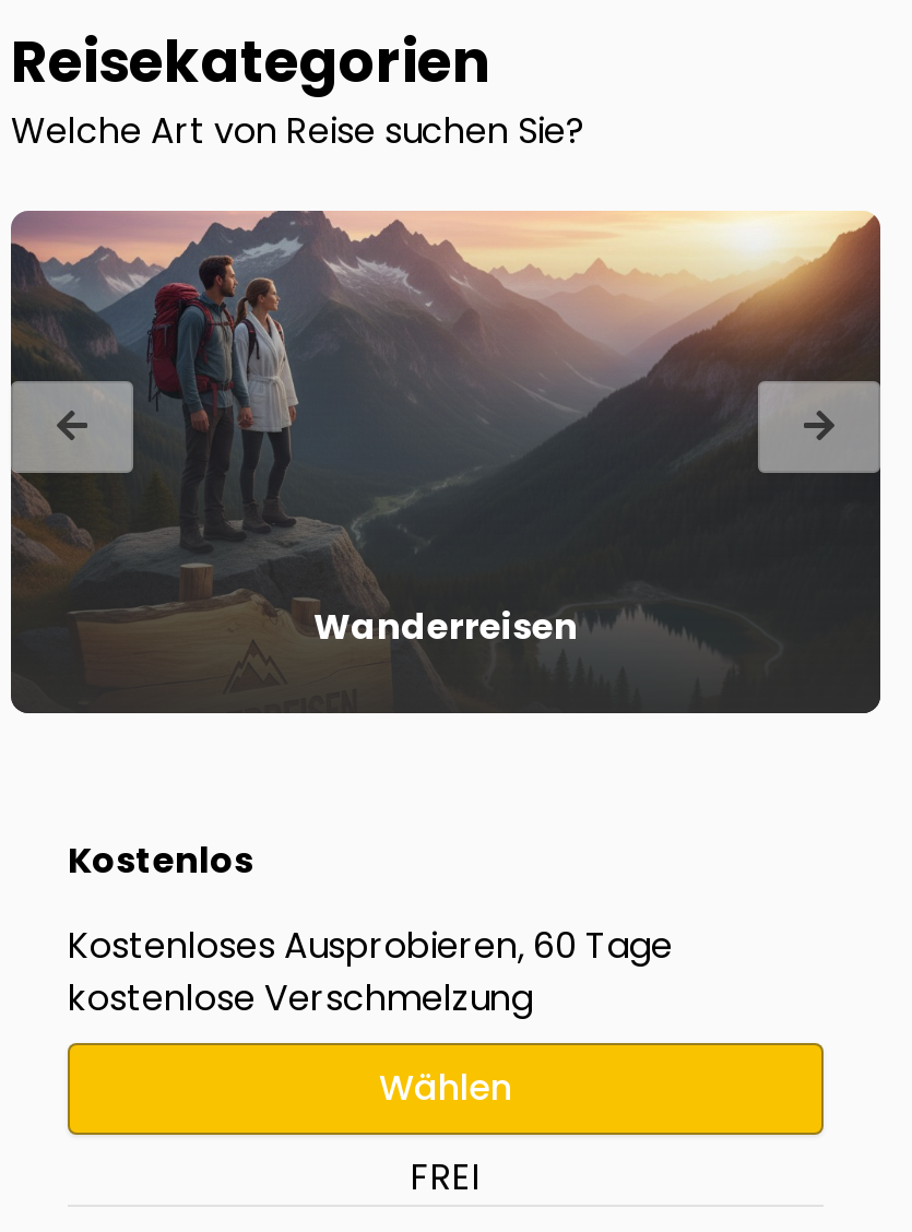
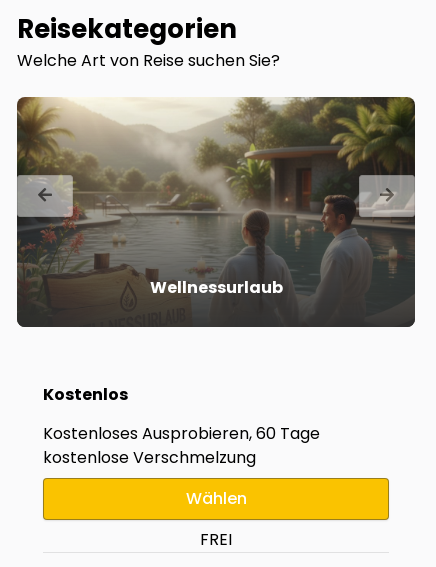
- [image]
- Wanderreisen
+ [image]
+ Wellnessurlaub
